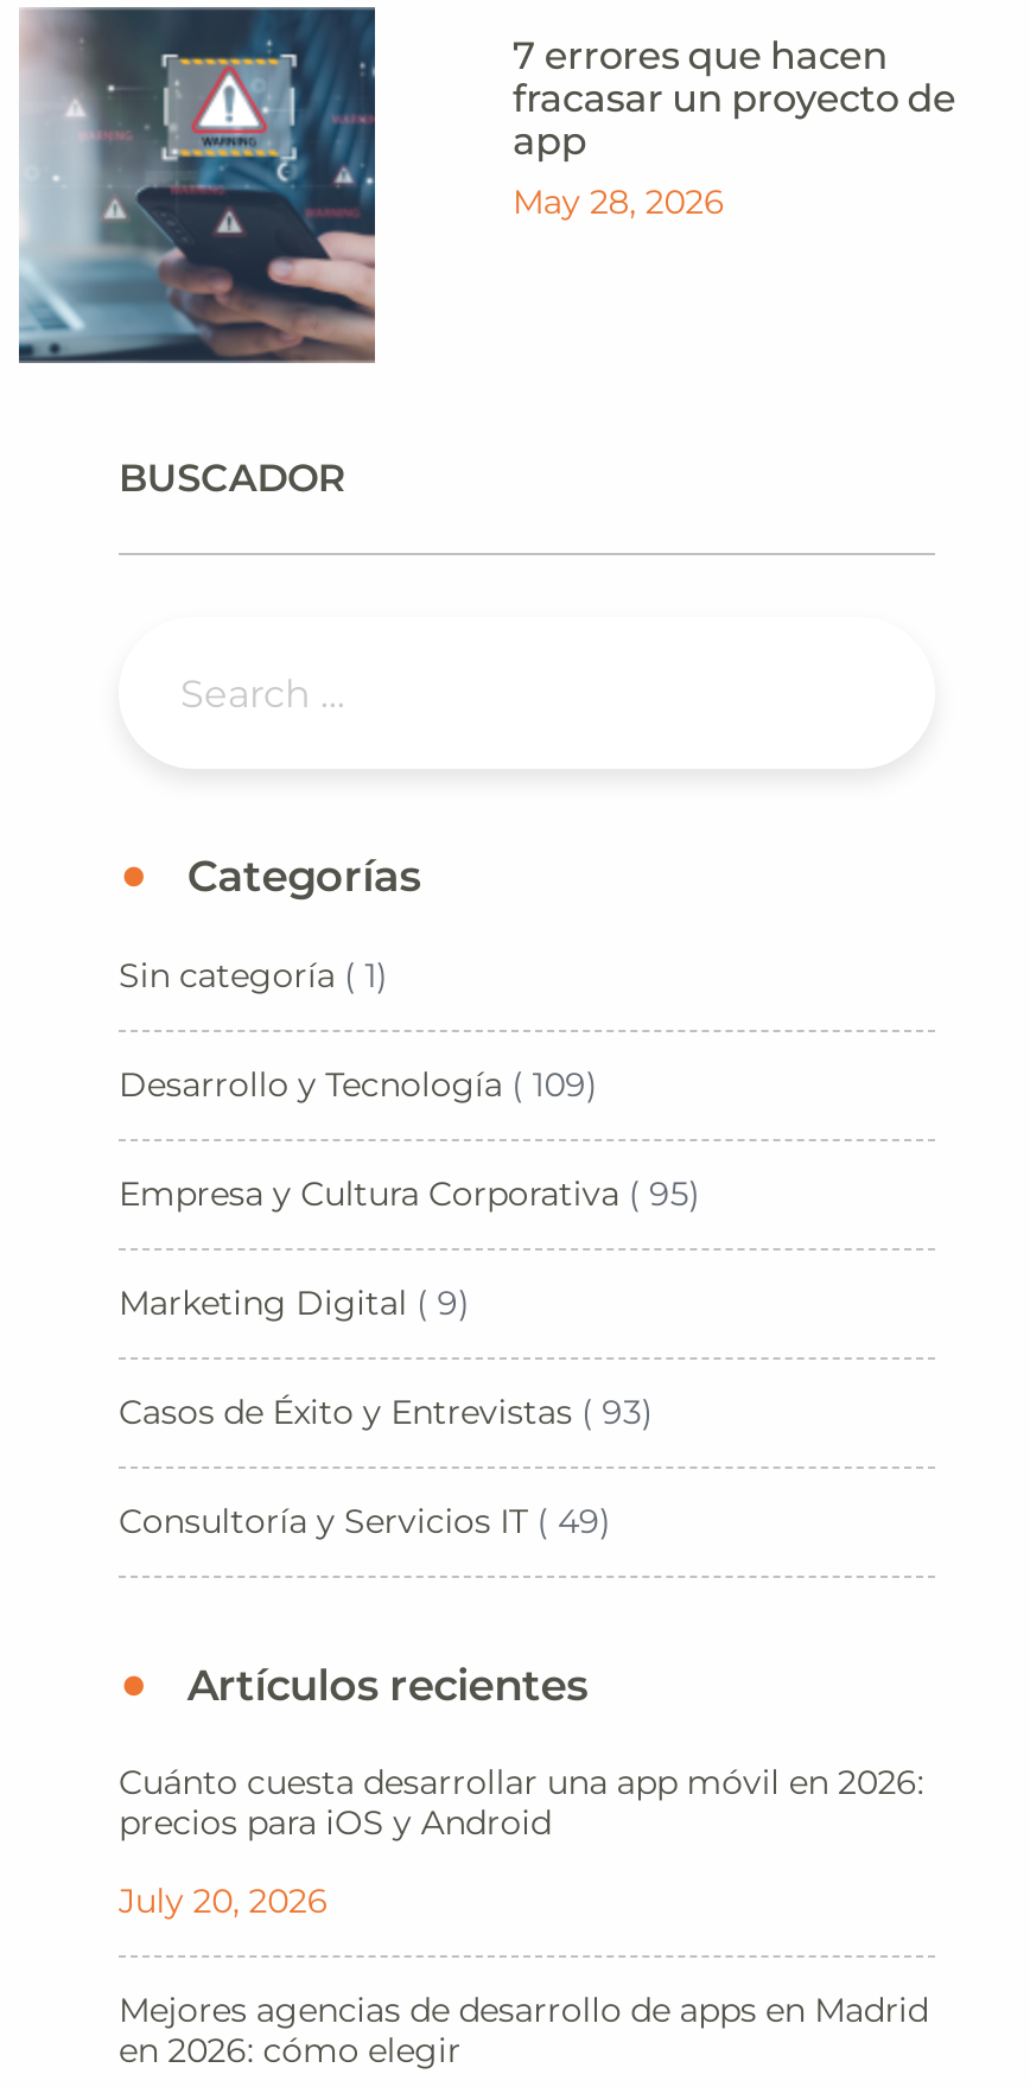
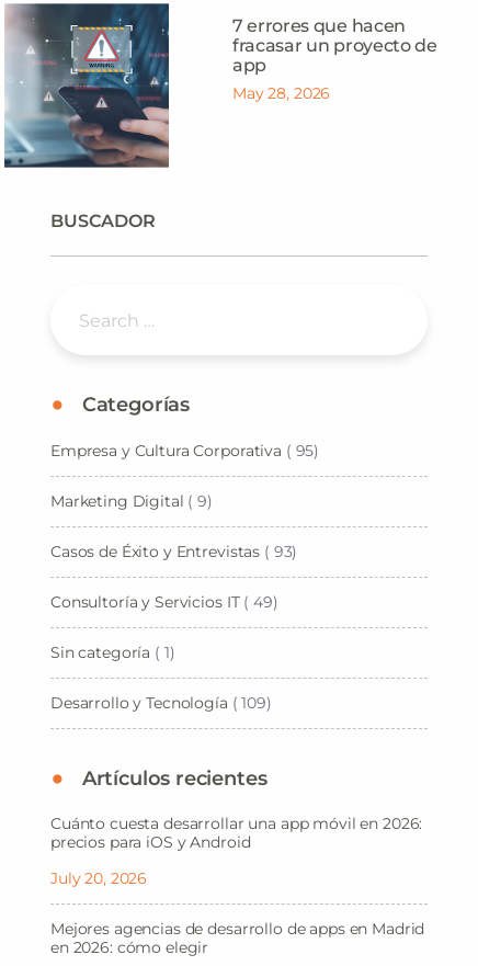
moved down: Sin categoría ( 1) | Desarrollo y Tecnología ( 109)

moved up: Empresa y Cultura Corporativa ( 95) | Marketing Digital ( 9) | Casos de Éxito y Entrevistas ( 93) | Consultoría y Servicios IT ( 49)
